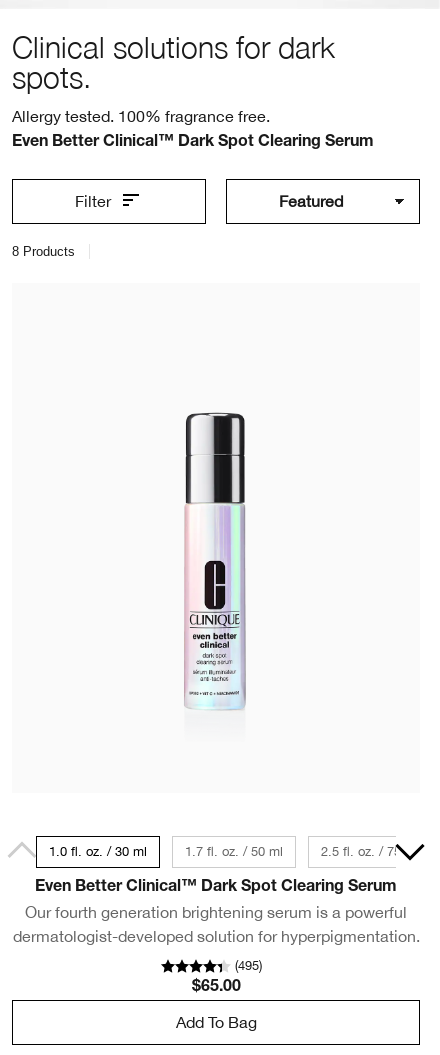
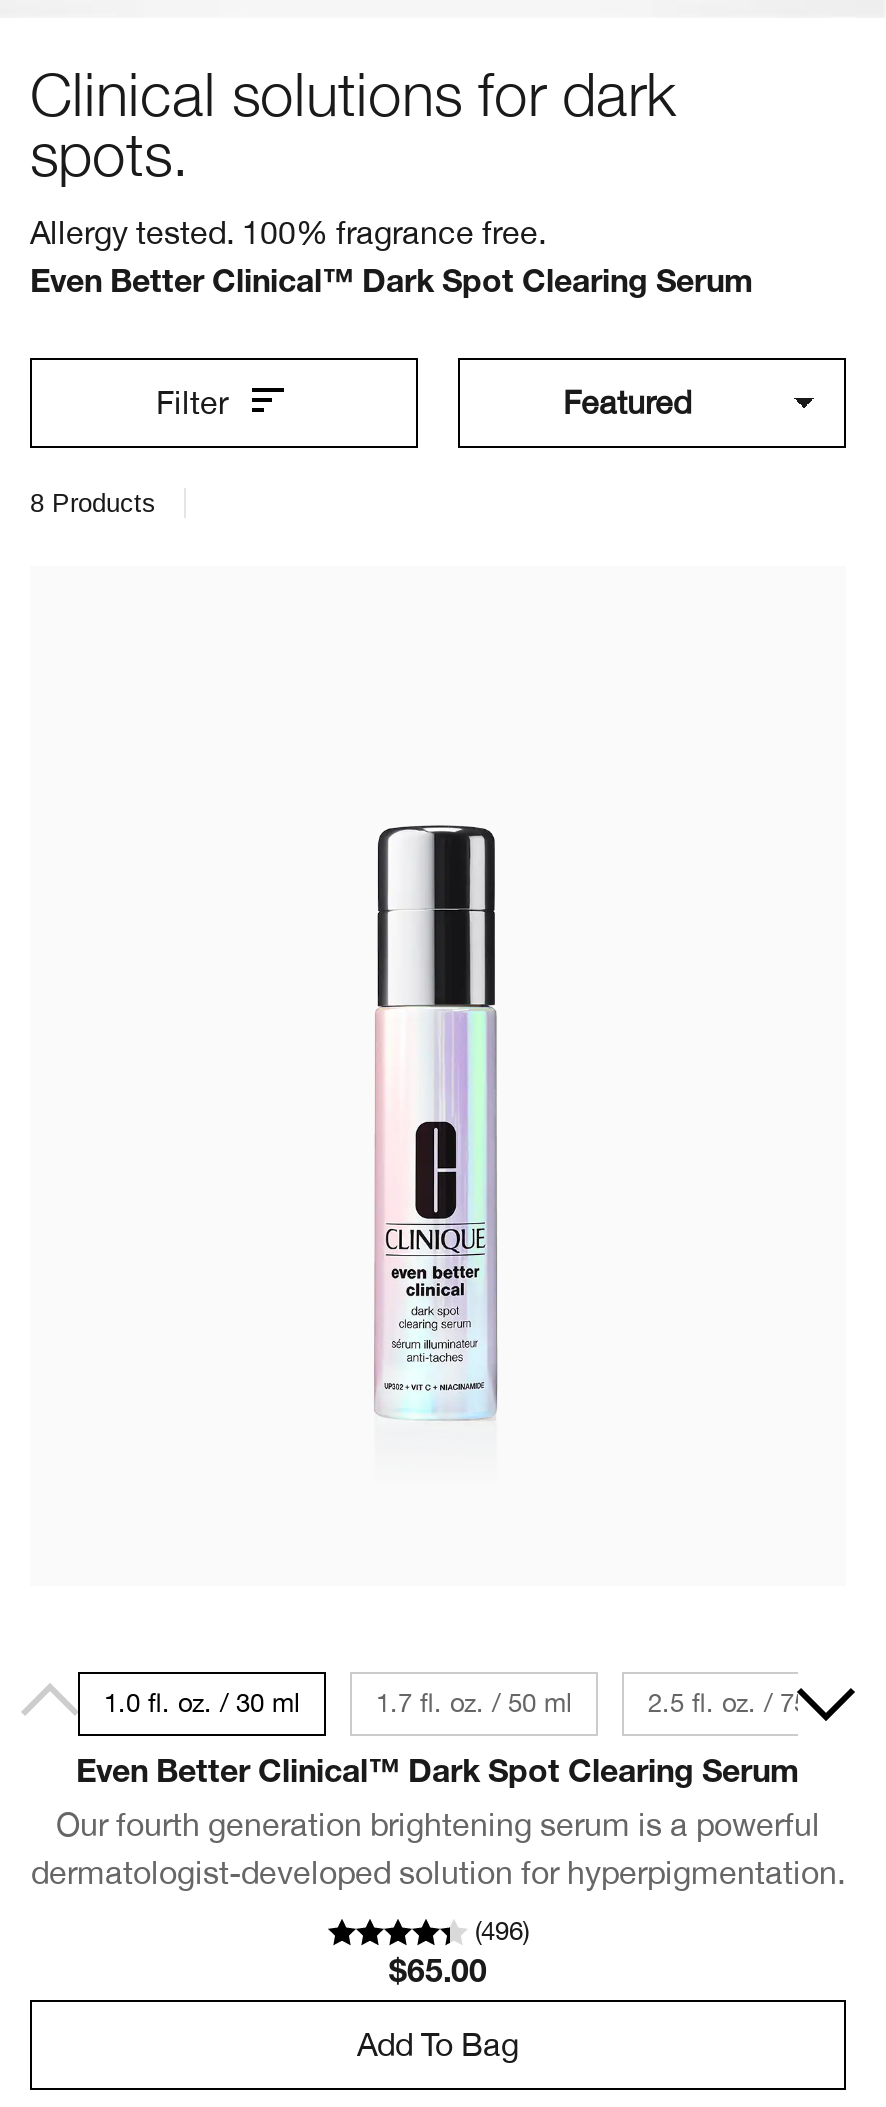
- (495)
+ (496)
